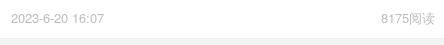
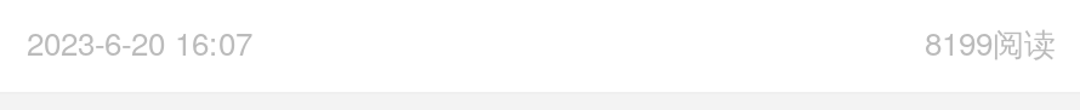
- 8175阅读
+ 8199阅读
